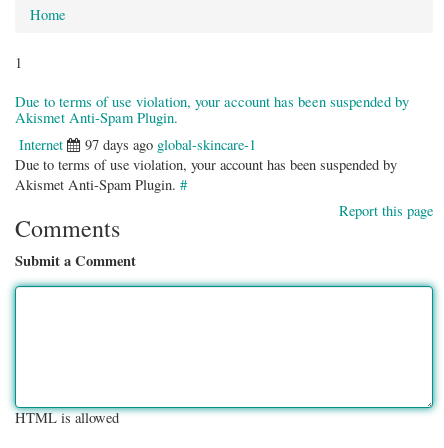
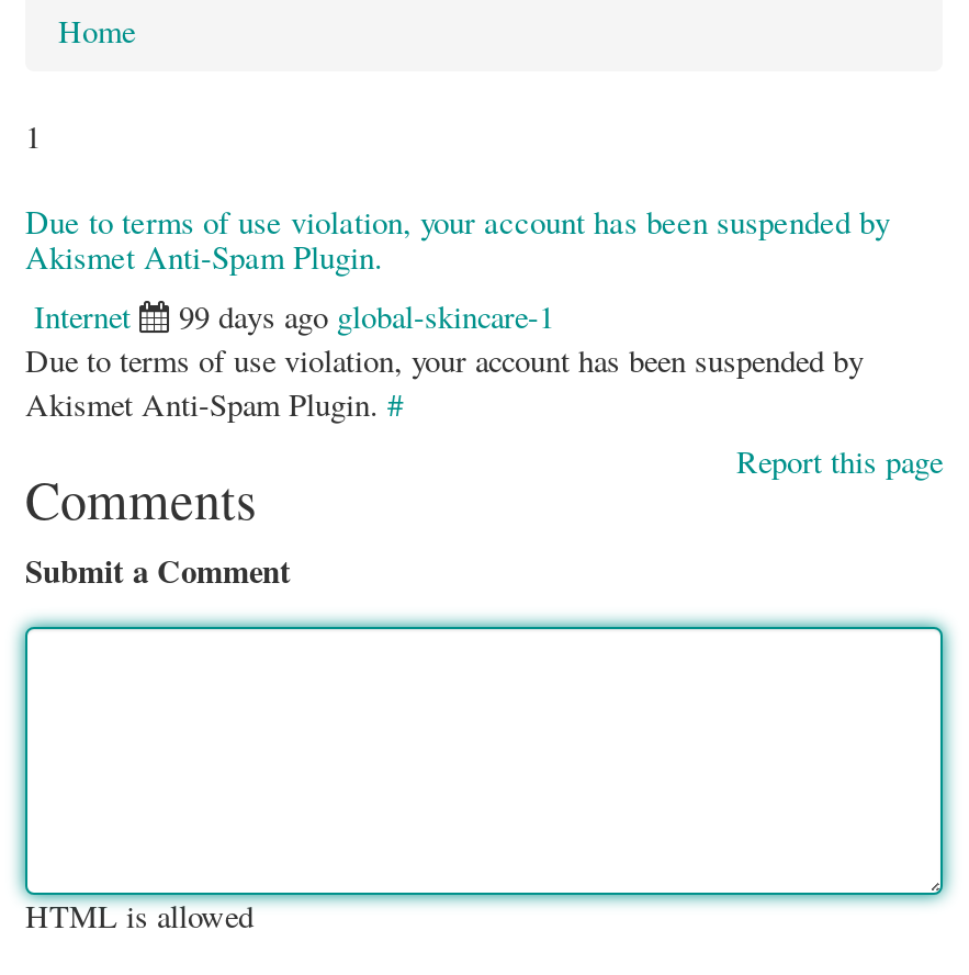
- 97 days ago global-skincare-1
+ 99 days ago global-skincare-1
